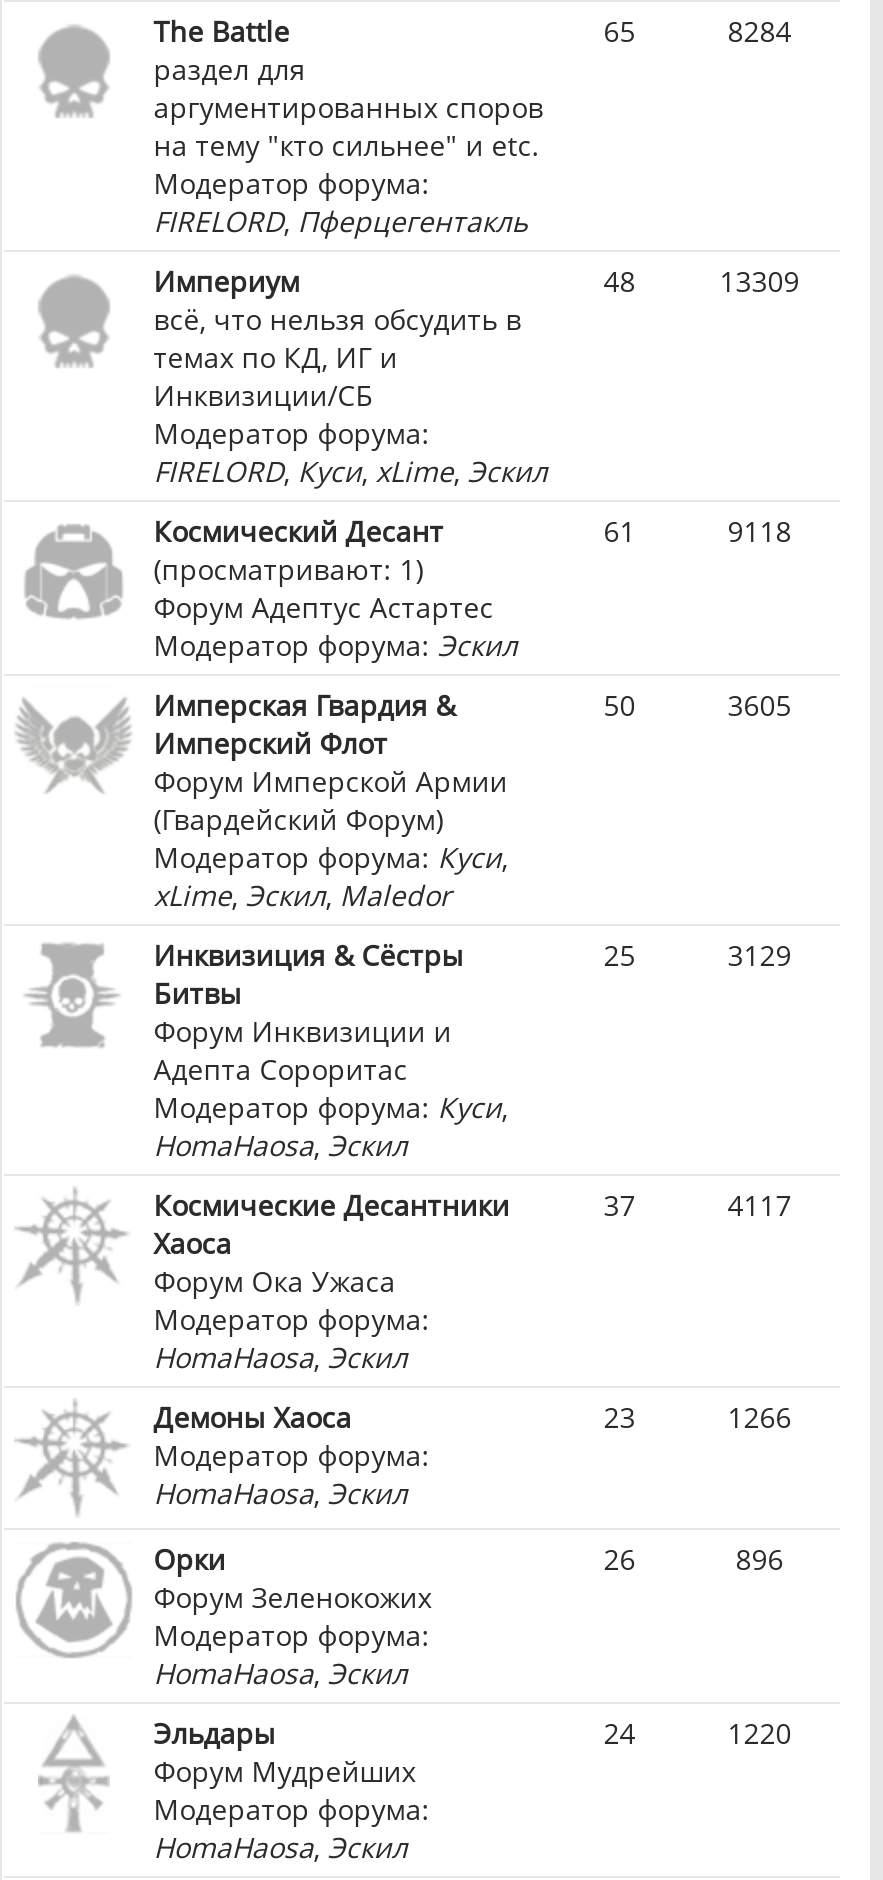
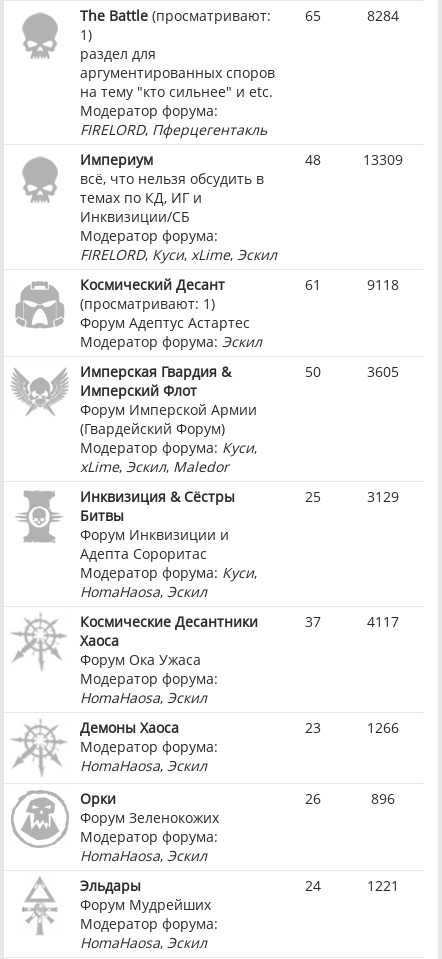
- The Battle
+ The Battle (просматривают:
+ 1)

- 1220
+ 1221
